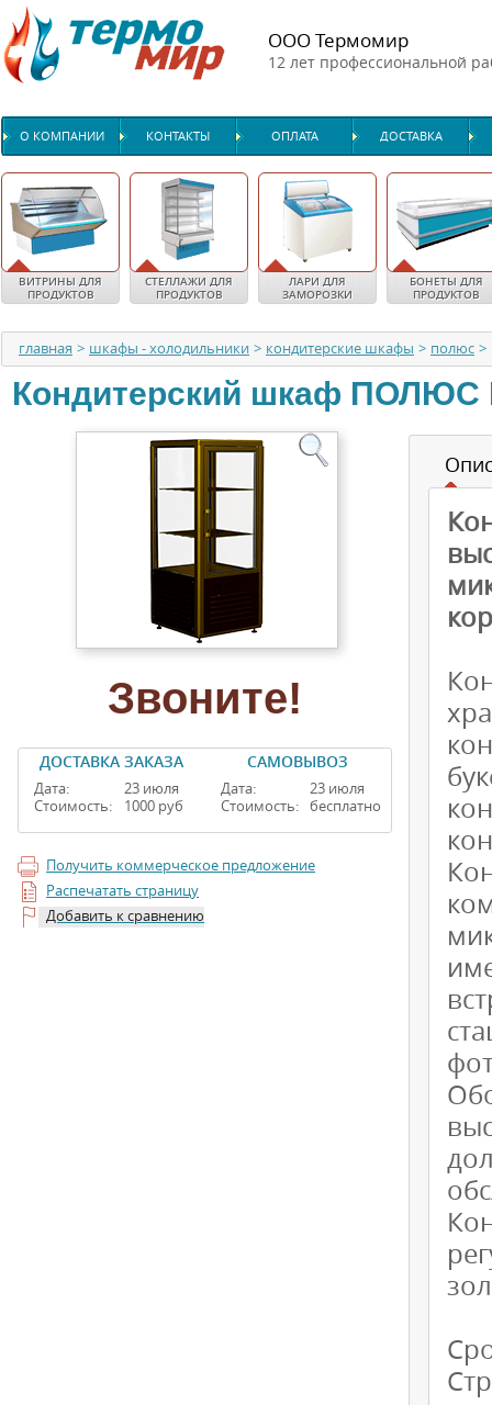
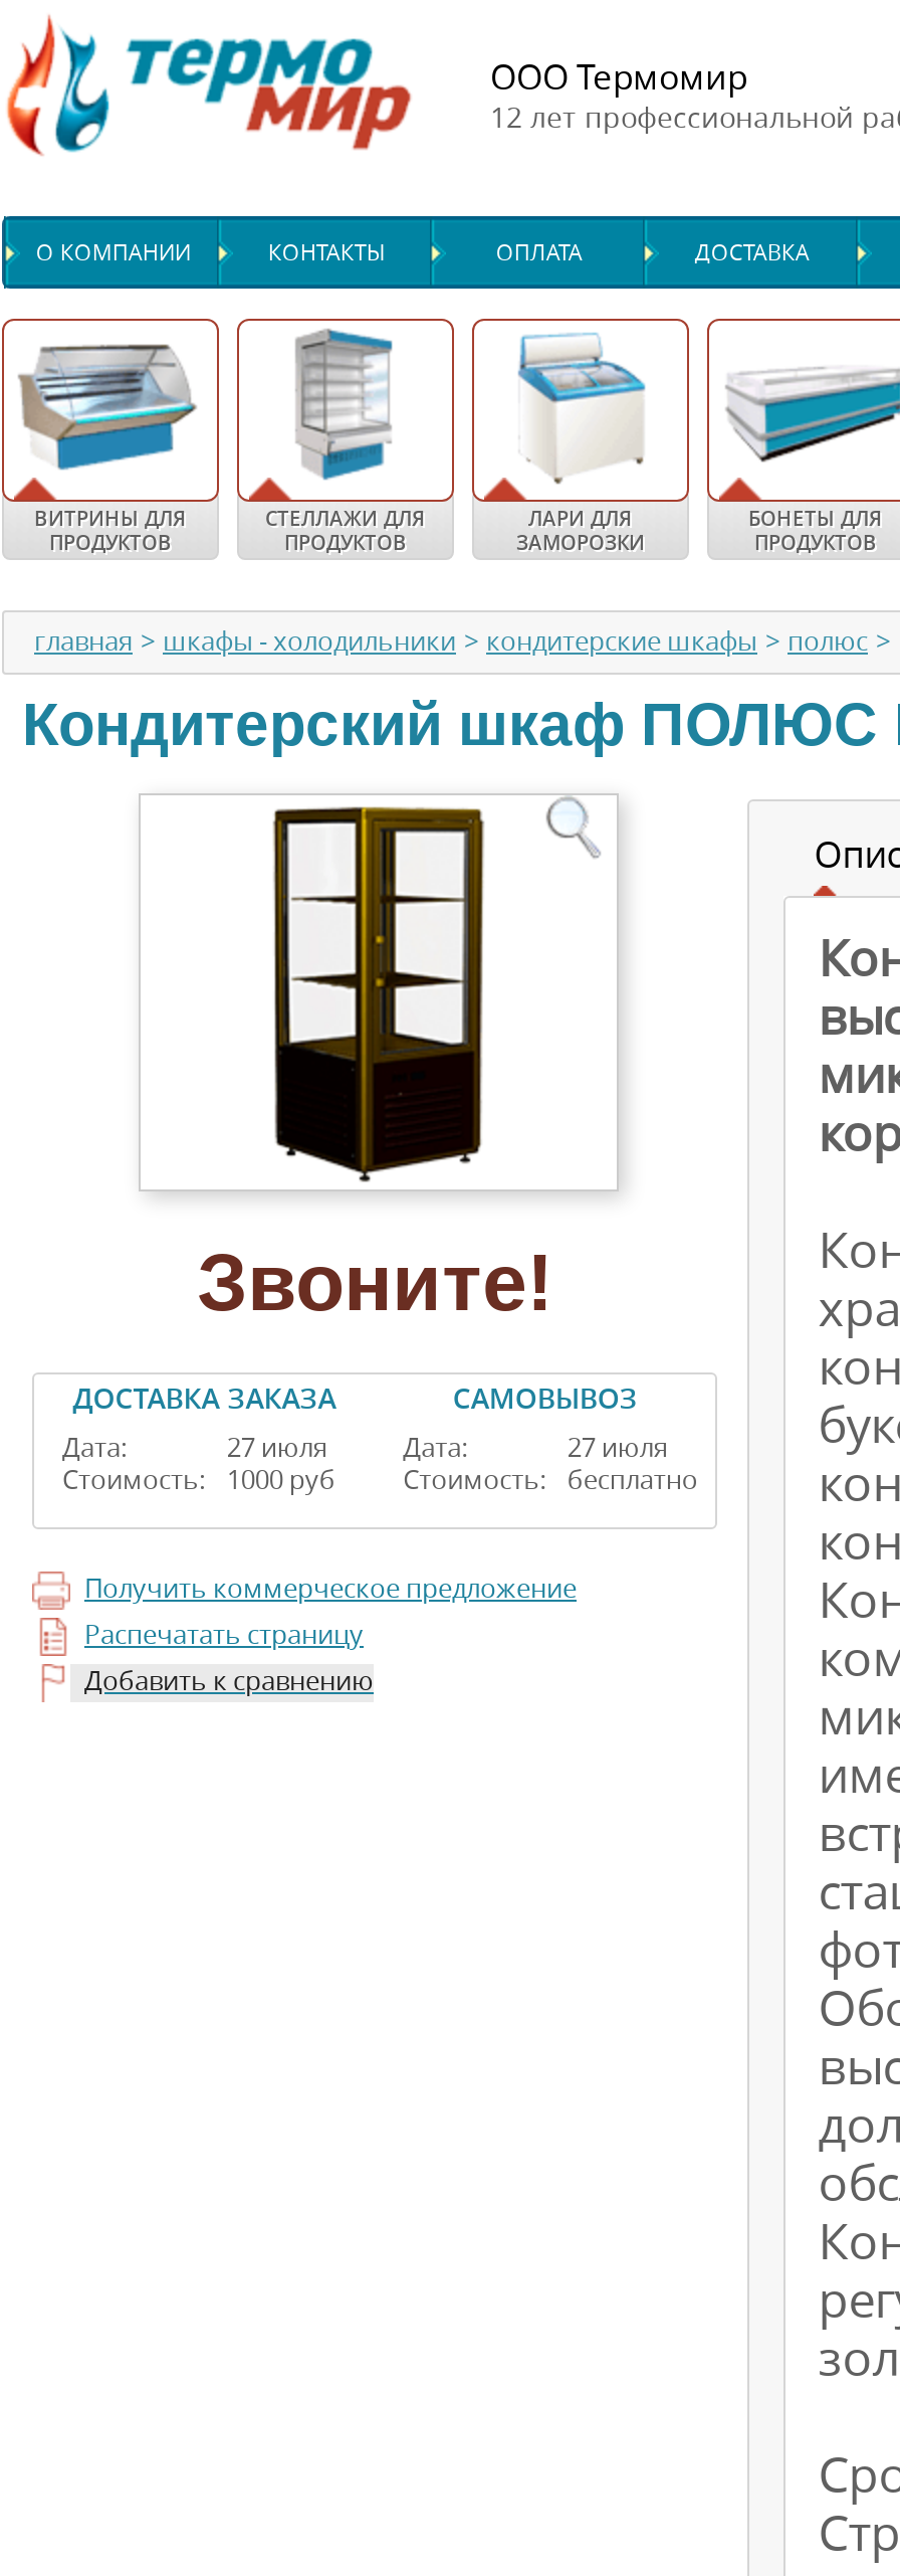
- 23 июля
+ 27 июля

- 23 июля
+ 27 июля
